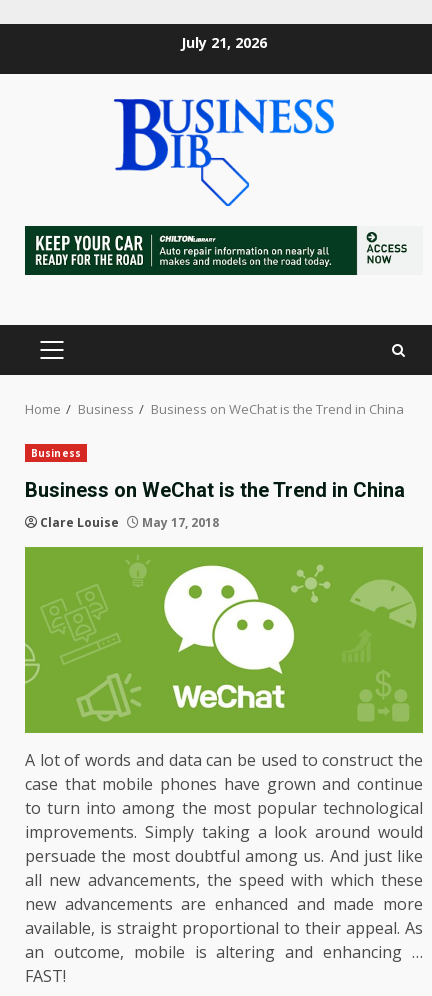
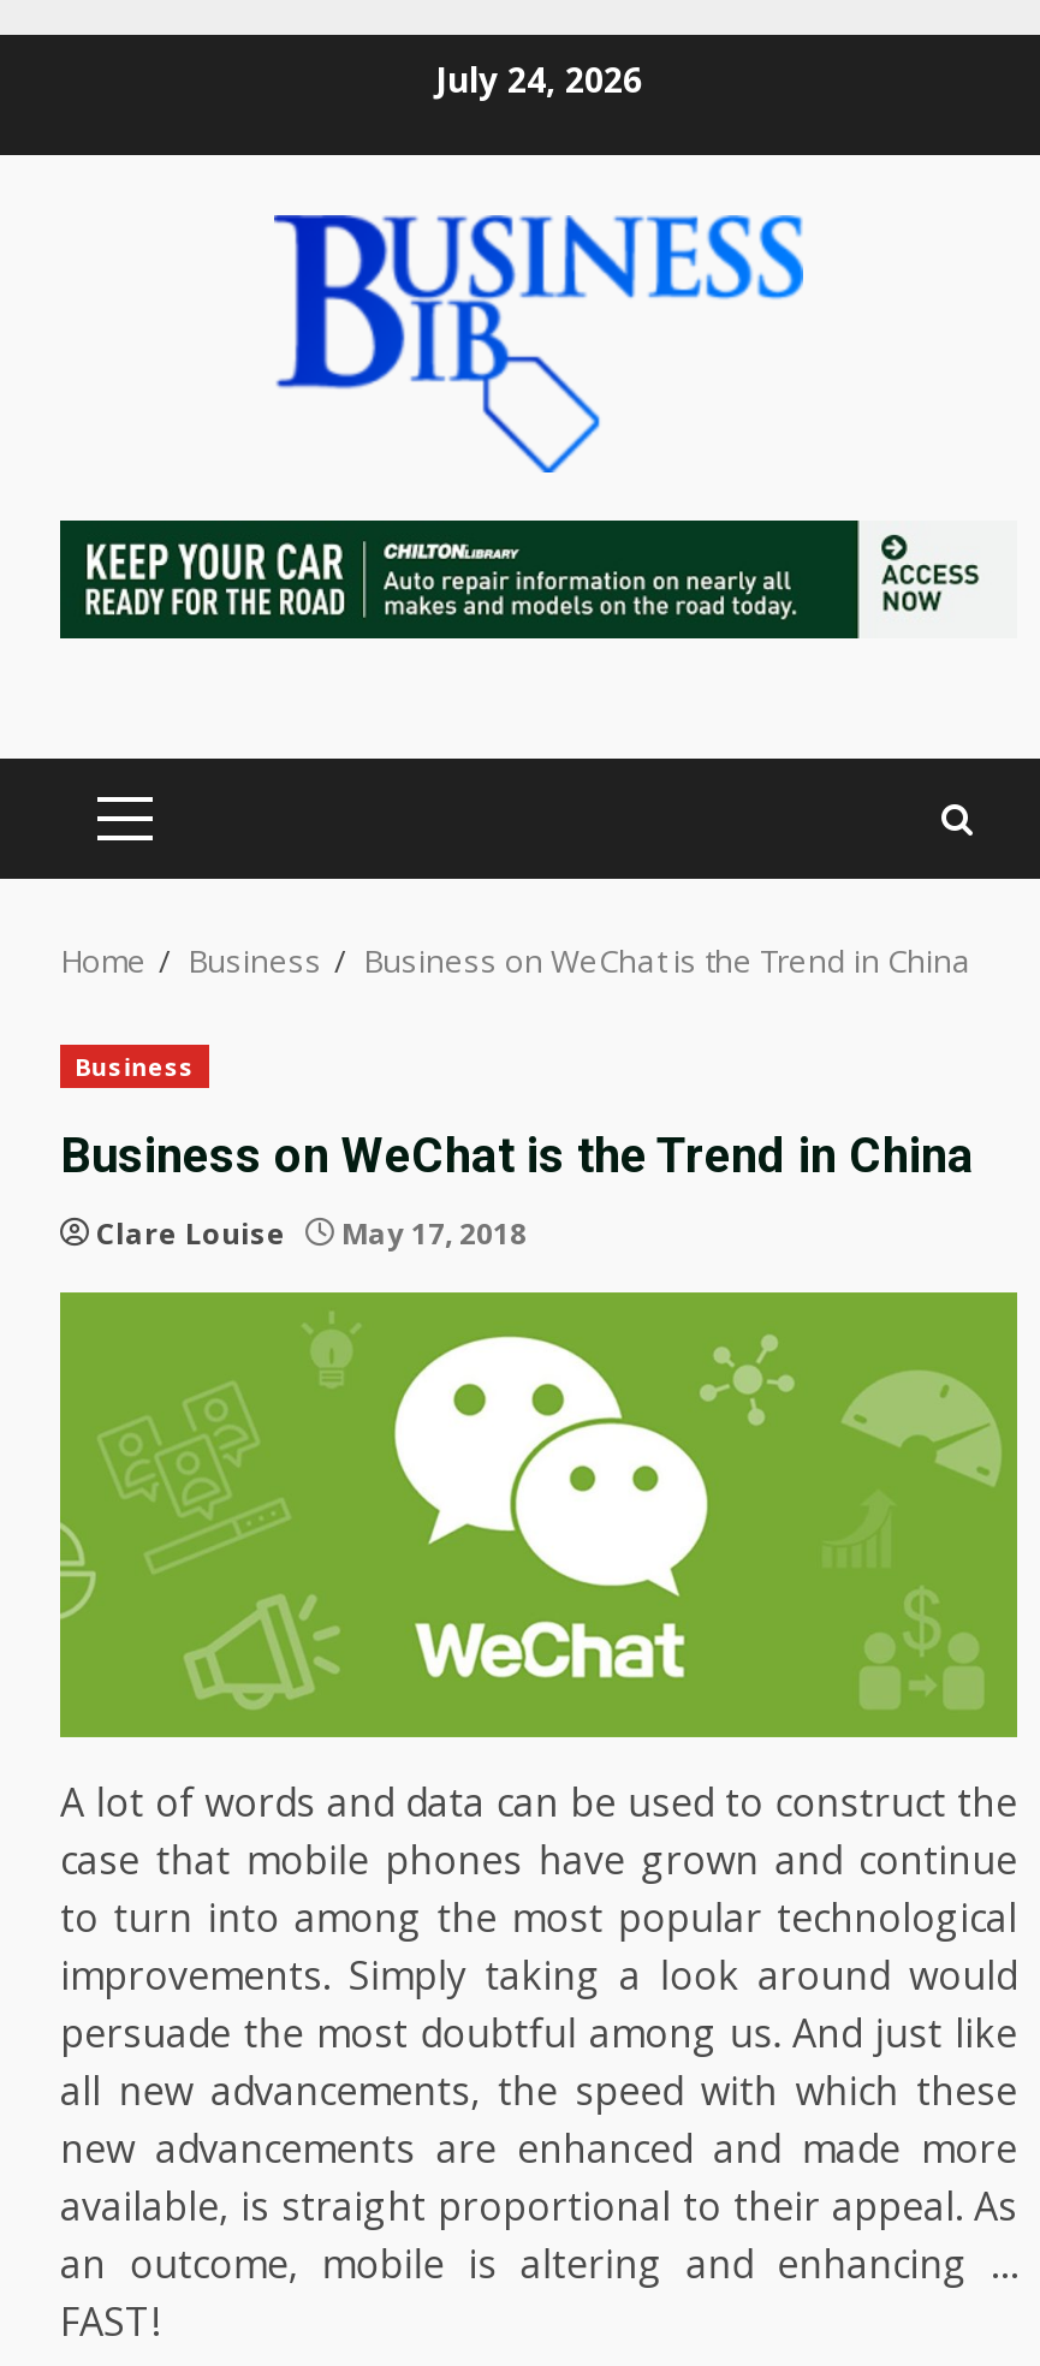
- July 21, 2026
+ July 24, 2026
